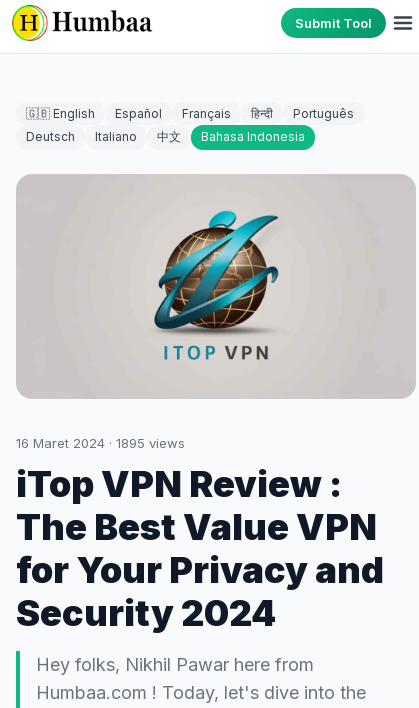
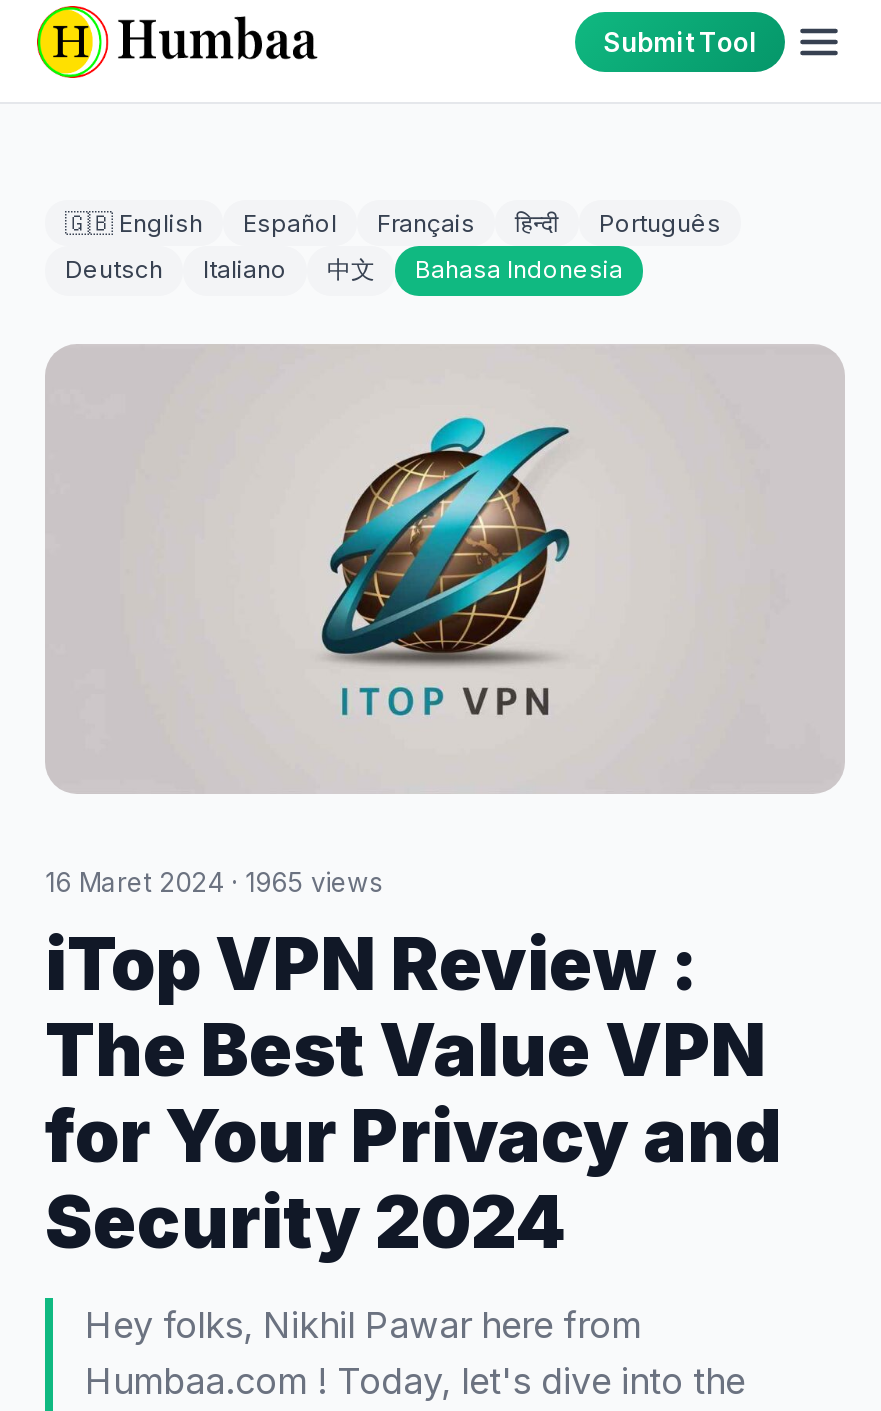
- 16 Maret 2024 · 1895 views
+ 16 Maret 2024 · 1965 views
